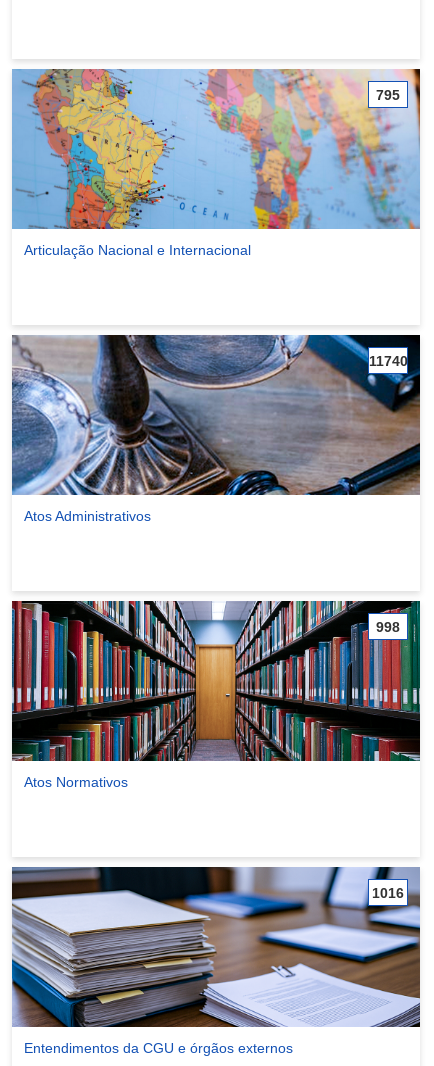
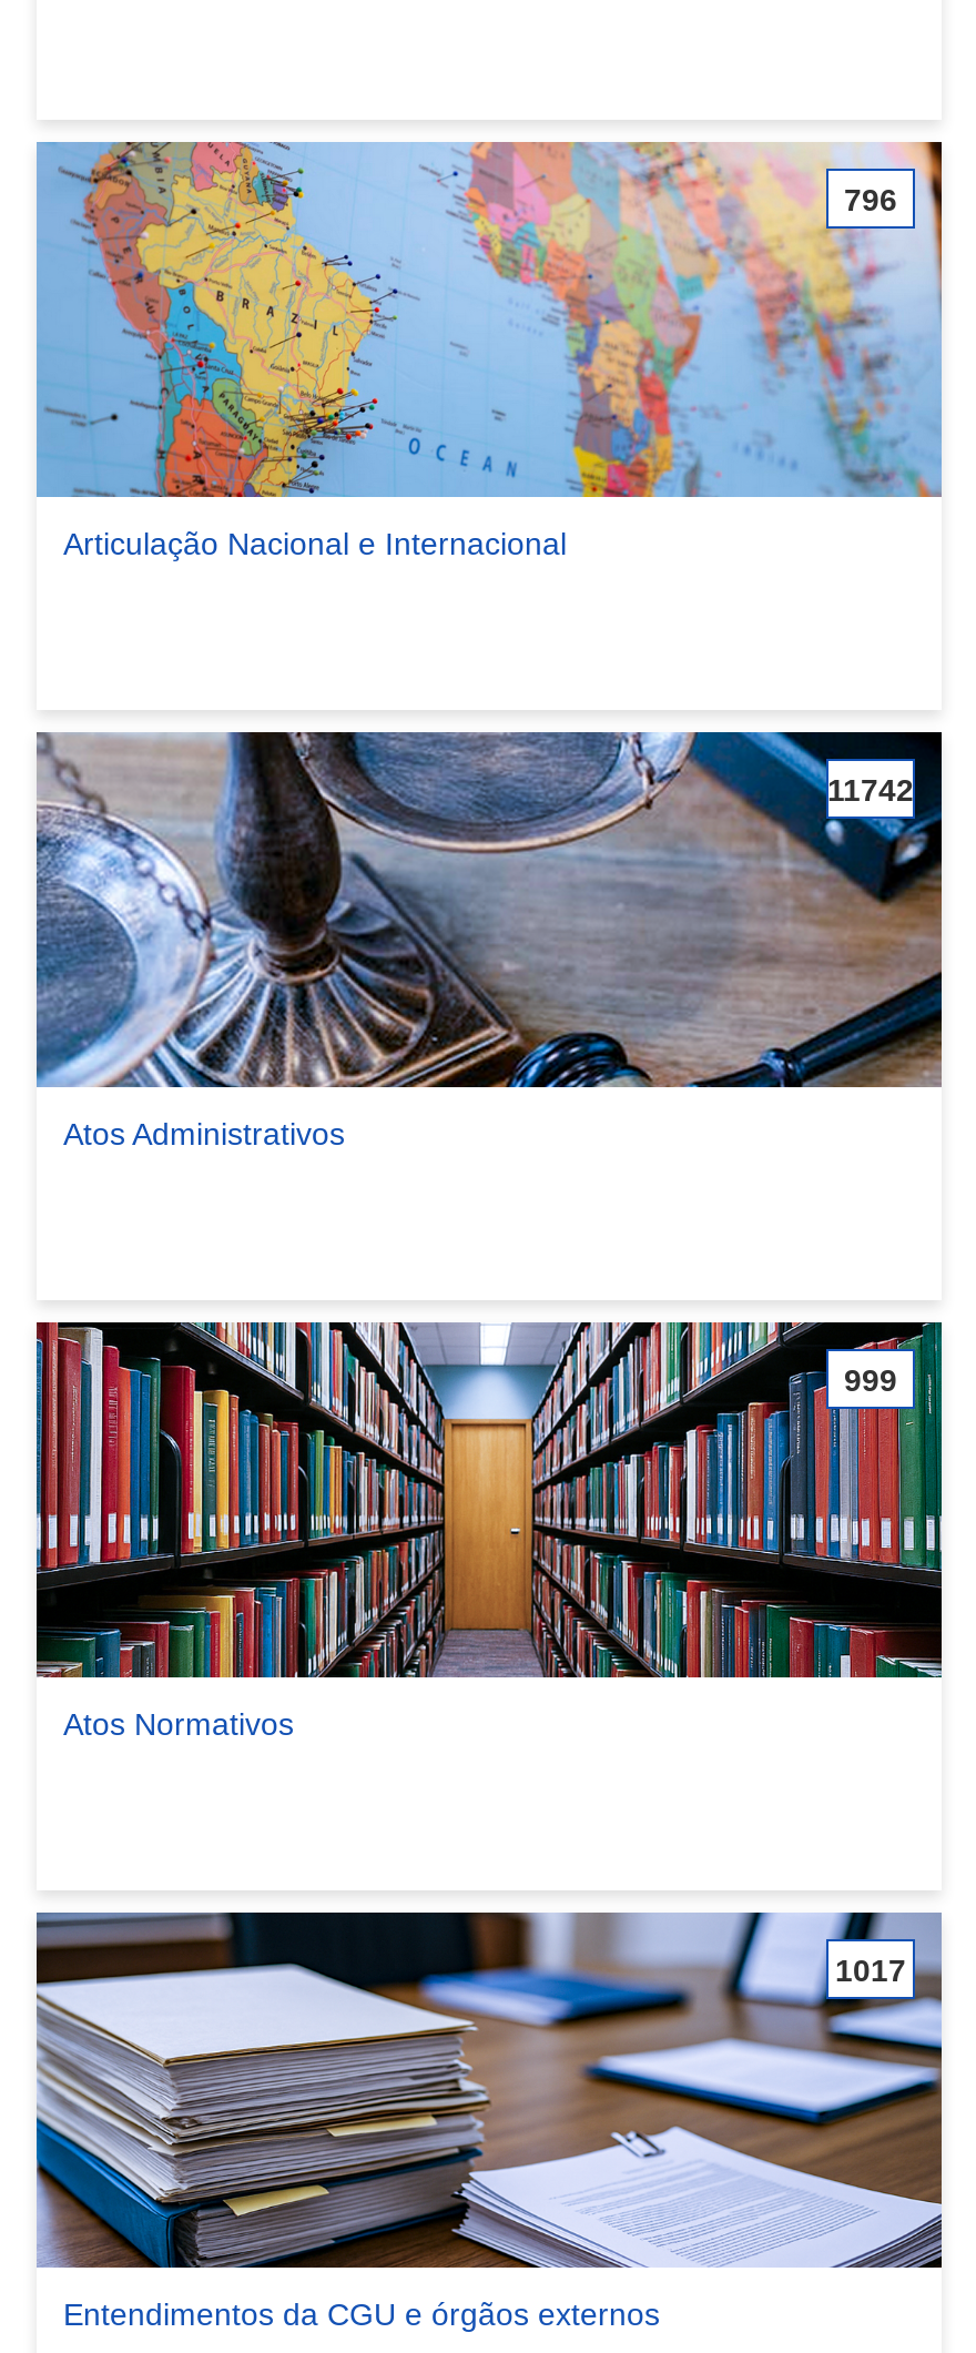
- 795
+ 796

- 11740
+ 11742

- 998
+ 999

- 1016
+ 1017
